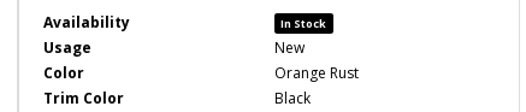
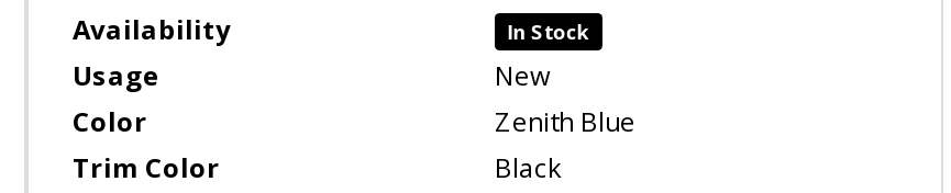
- Orange Rust
+ Zenith Blue
